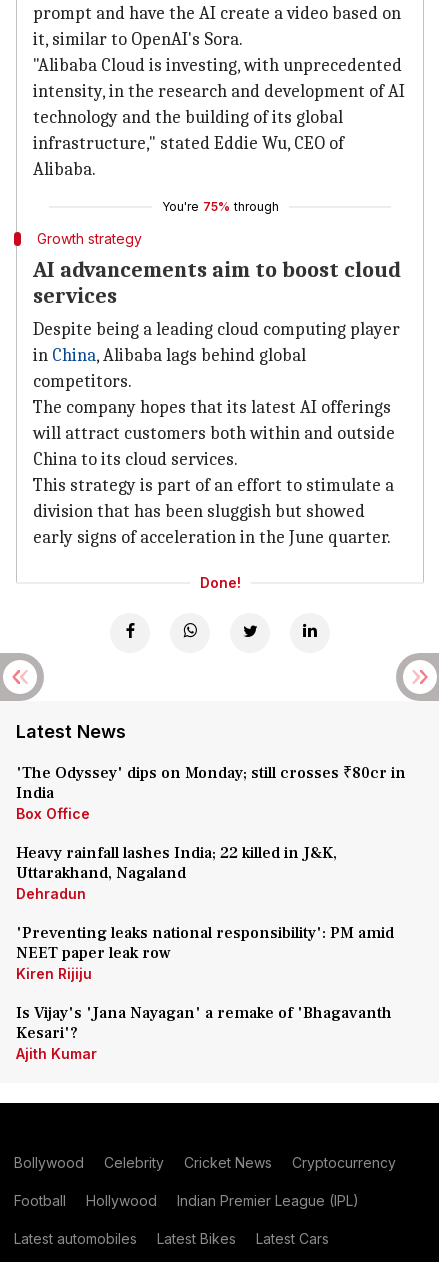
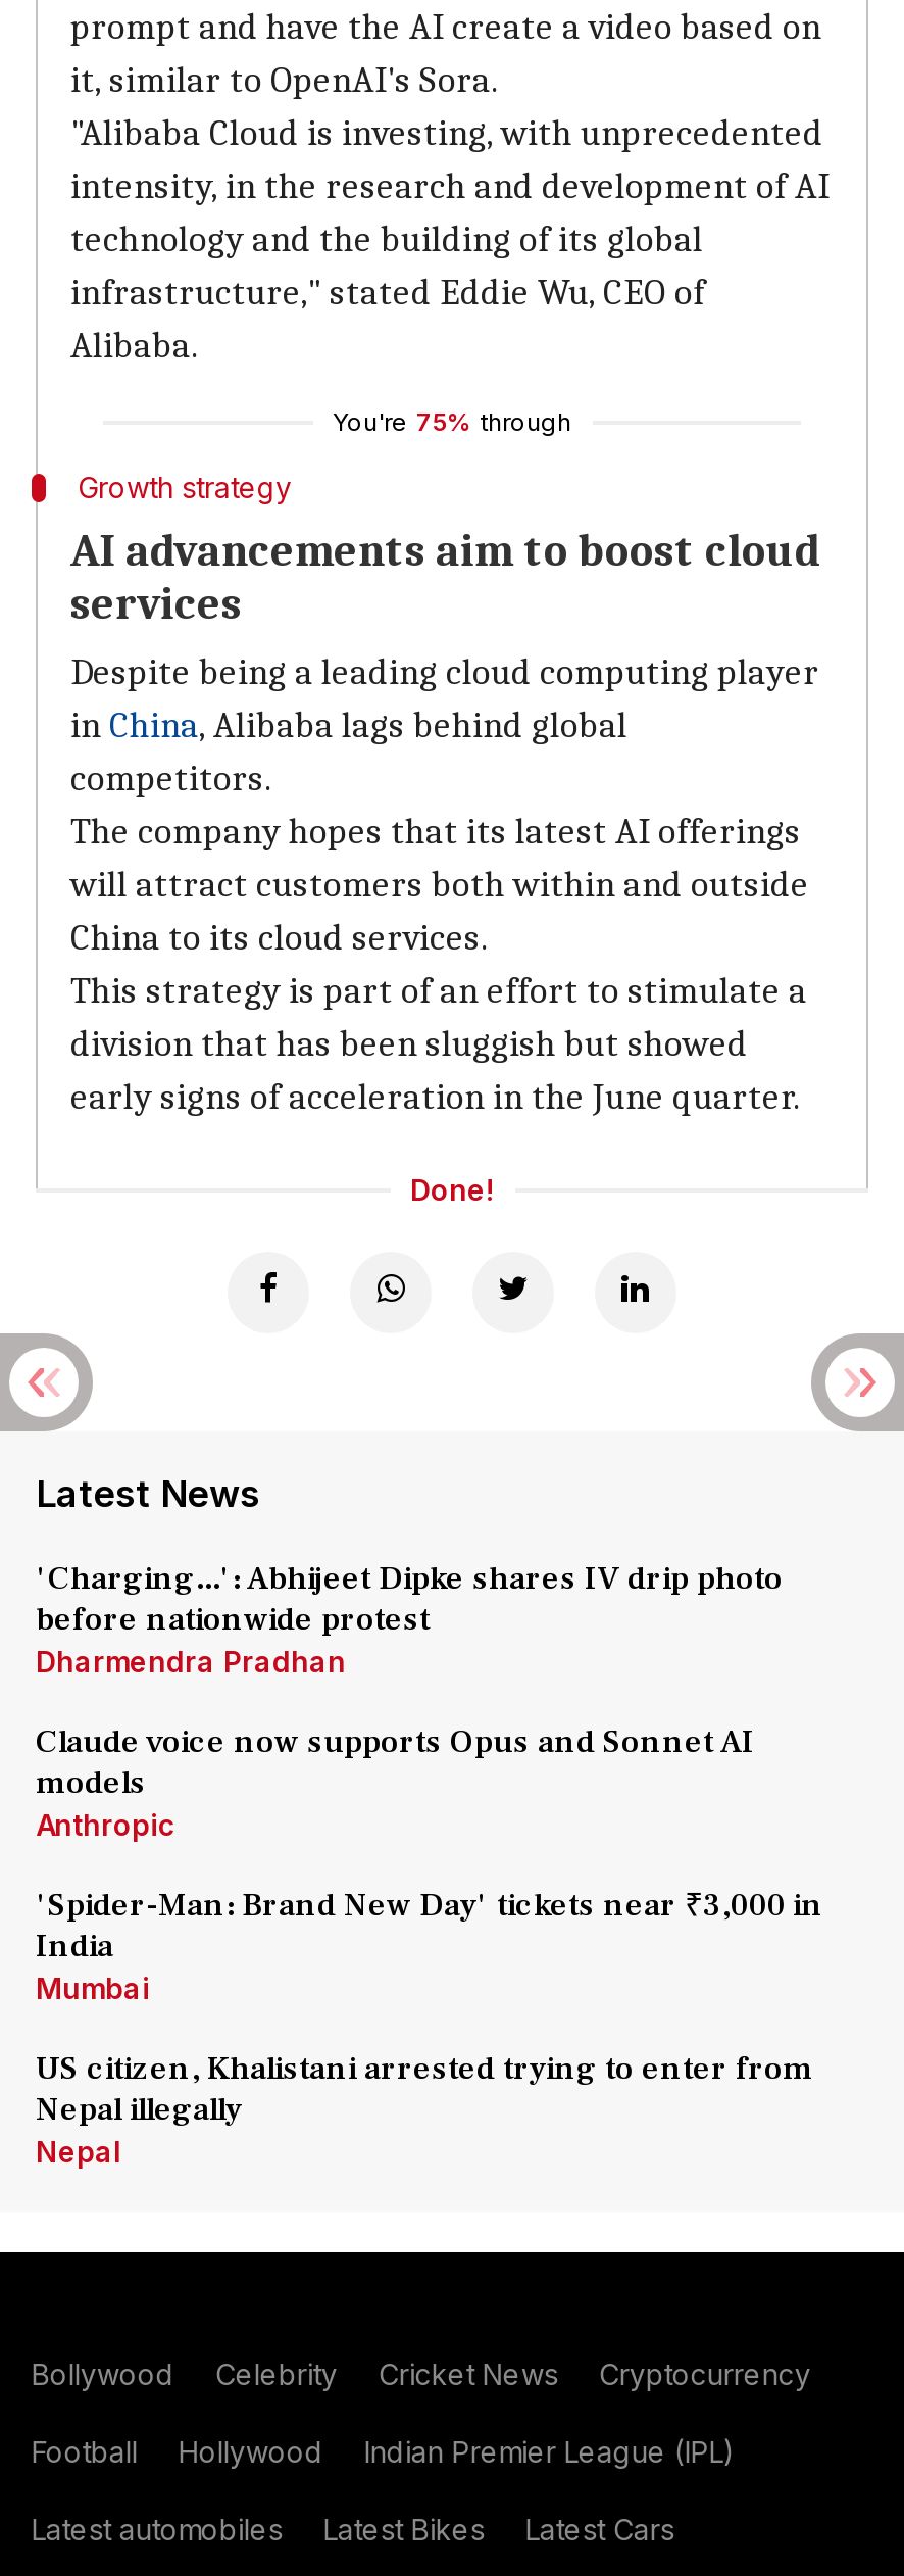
- 'The Odyssey' dips on Monday; still crosses ₹80cr in
+ 'Charging...': Abhijeet Dipke shares IV drip photo
+ before nationwide protest
+ Dharmendra Pradhan
+ Claude voice now supports Opus and Sonnet AI
+ models
+ Anthropic
+ 'Spider-Man: Brand New Day' tickets near ₹3,000 in

moved down: India

- Box Office
- Heavy rainfall lashes India; 22 killed in J&K,
- Uttarakhand, Nagaland
- Dehradun
- 'Preventing leaks national responsibility': PM amid
- NEET paper leak row
- Kiren Rijiju
- Is Vijay's 'Jana Nayagan' a remake of 'Bhagavanth
- Kesari'?
- Ajith Kumar
+ Mumbai
+ US citizen, Khalistani arrested trying to enter from
+ Nepal illegally
+ Nepal
